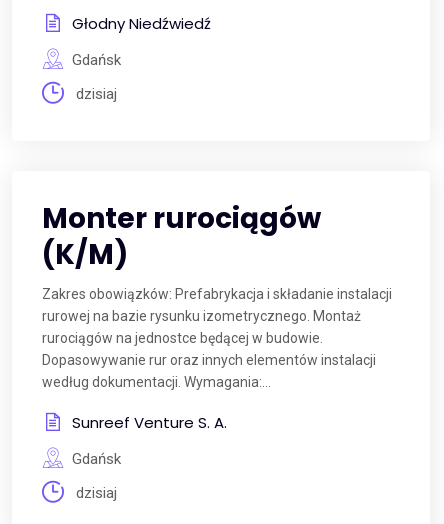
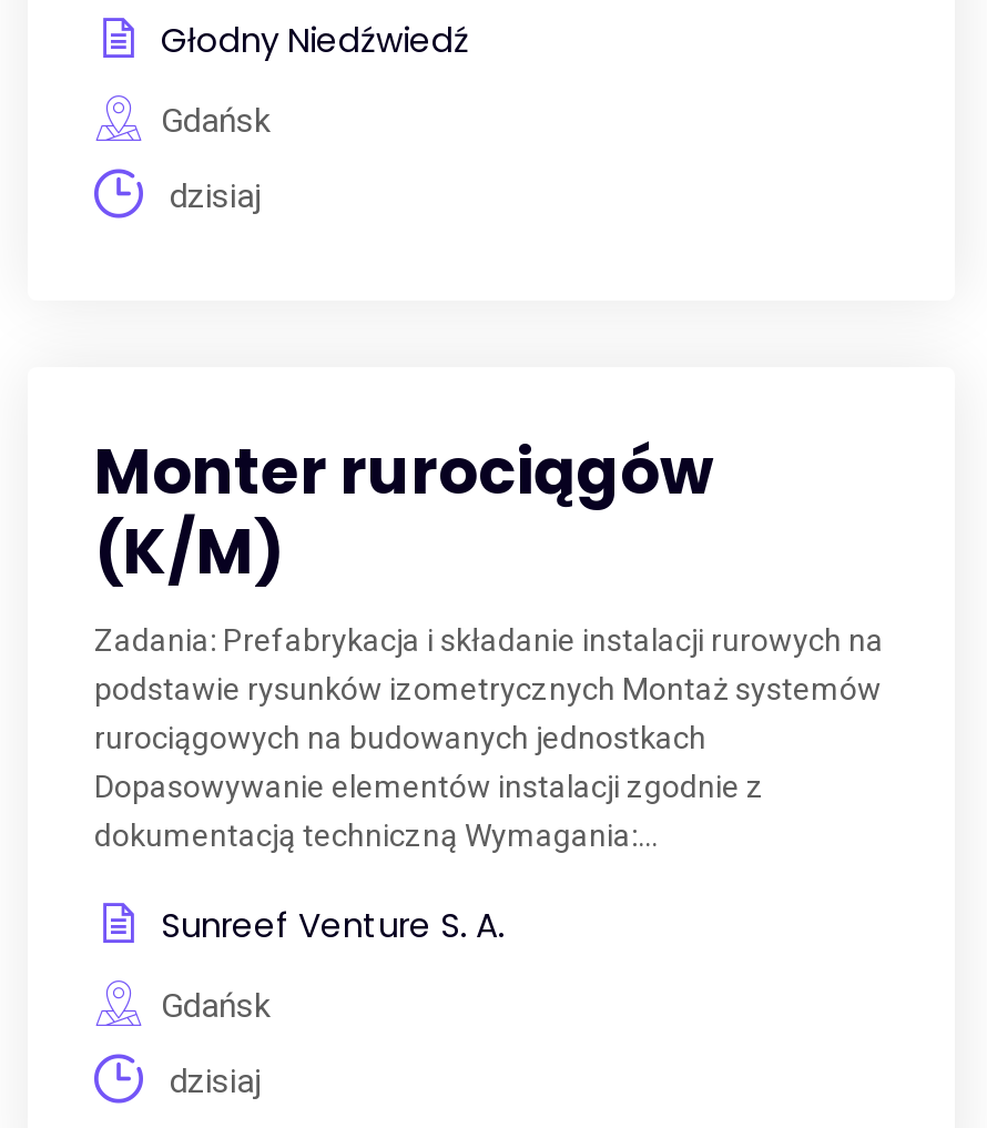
- Zakres obowiązków: Prefabrykacja i składanie instalacji
- rurowej na bazie rysunku izometrycznego. Montaż
- rurociągów na jednostce będącej w budowie.
- Dopasowywanie rur oraz innych elementów instalacji
- według dokumentacji. Wymagania:...
+ Zadania: Prefabrykacja i składanie instalacji rurowych na
+ podstawie rysunków izometrycznych Montaż systemów
+ rurociągowych na budowanych jednostkach
+ Dopasowywanie elementów instalacji zgodnie z
+ dokumentacją techniczną Wymagania:...
